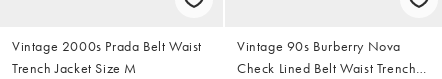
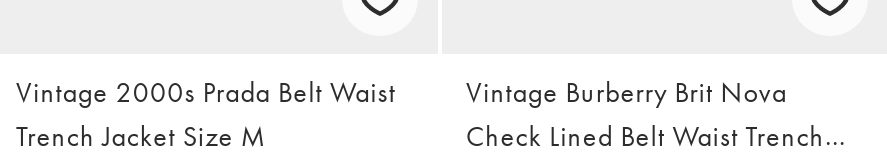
- Vintage 90s Burberry Nova
+ Vintage Burberry Brit Nova
